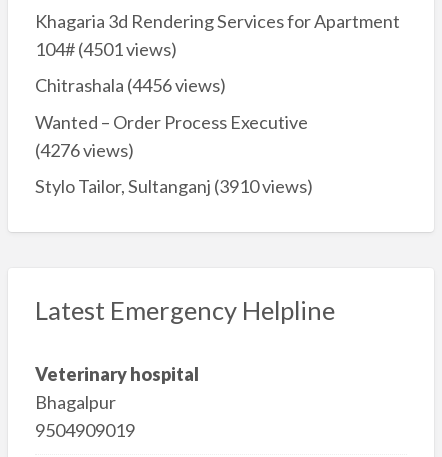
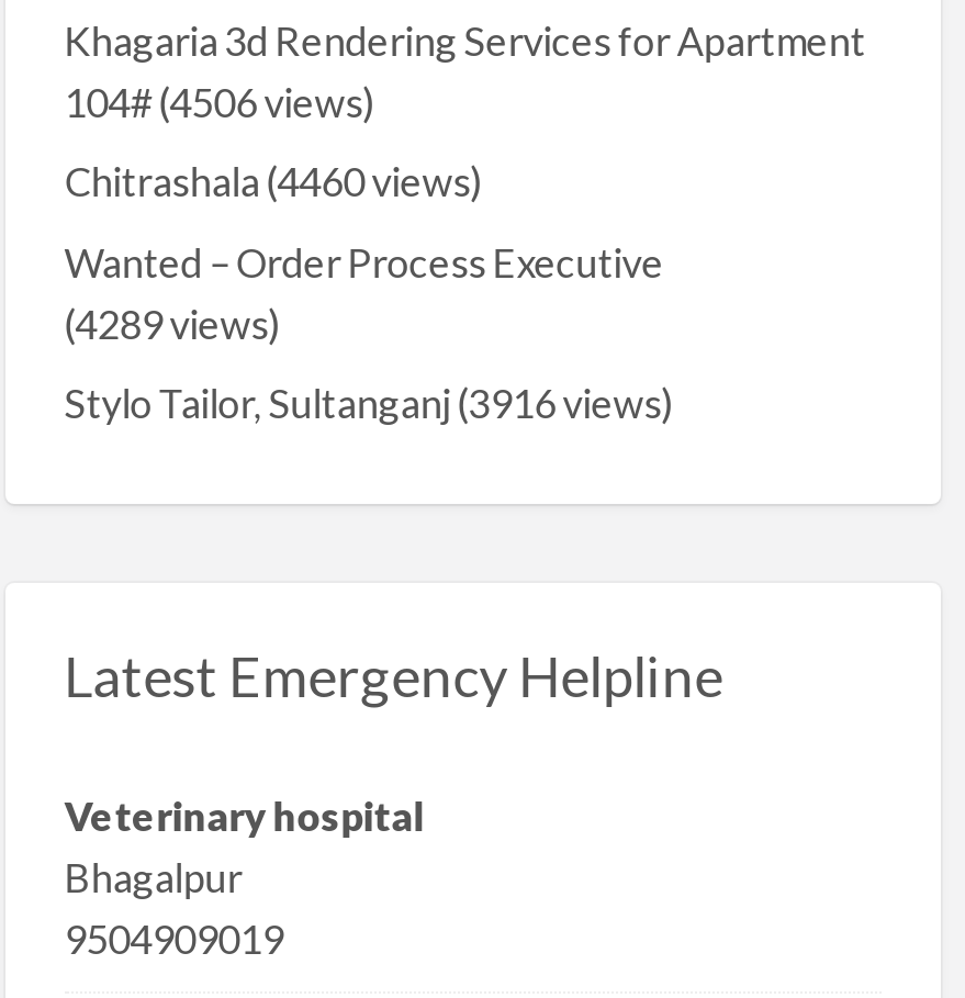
- 104#(4501 views)
+ 104#(4506 views)

- Chitrashala (4456 views)
+ Chitrashala (4460 views)

- (4276 views)
+ (4289 views)

- Stylo Tailor, Sultanganj (3910 views)
+ Stylo Tailor, Sultanganj (3916 views)
